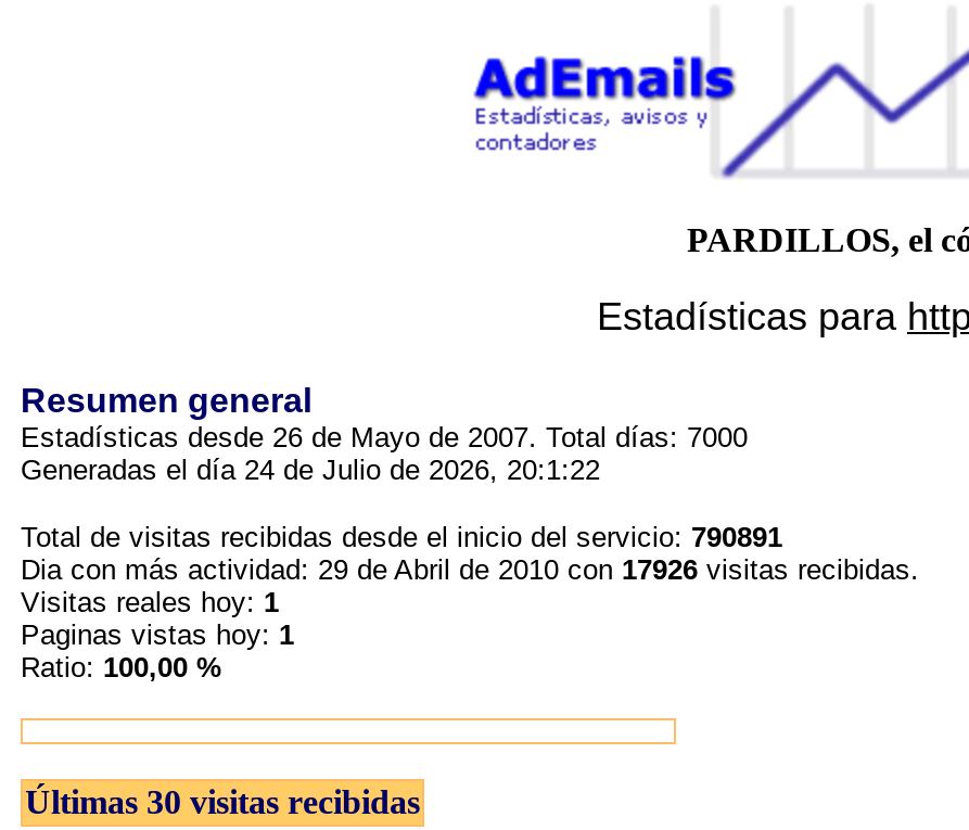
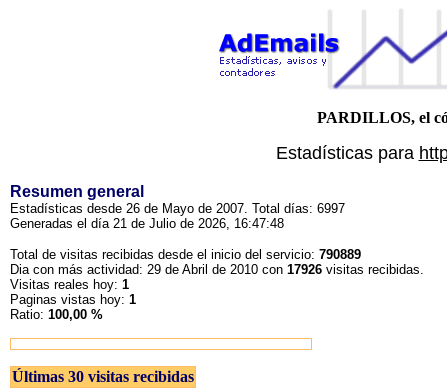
- Estadísticas desde 26 de Mayo de 2007. Total días: 7000
+ Estadísticas desde 26 de Mayo de 2007. Total días: 6997

- Generadas el día 24 de Julio de 2026, 20:1:22
+ Generadas el día 21 de Julio de 2026, 16:47:48

- Total de visitas recibidas desde el inicio del servicio: 790891
+ Total de visitas recibidas desde el inicio del servicio: 790889
